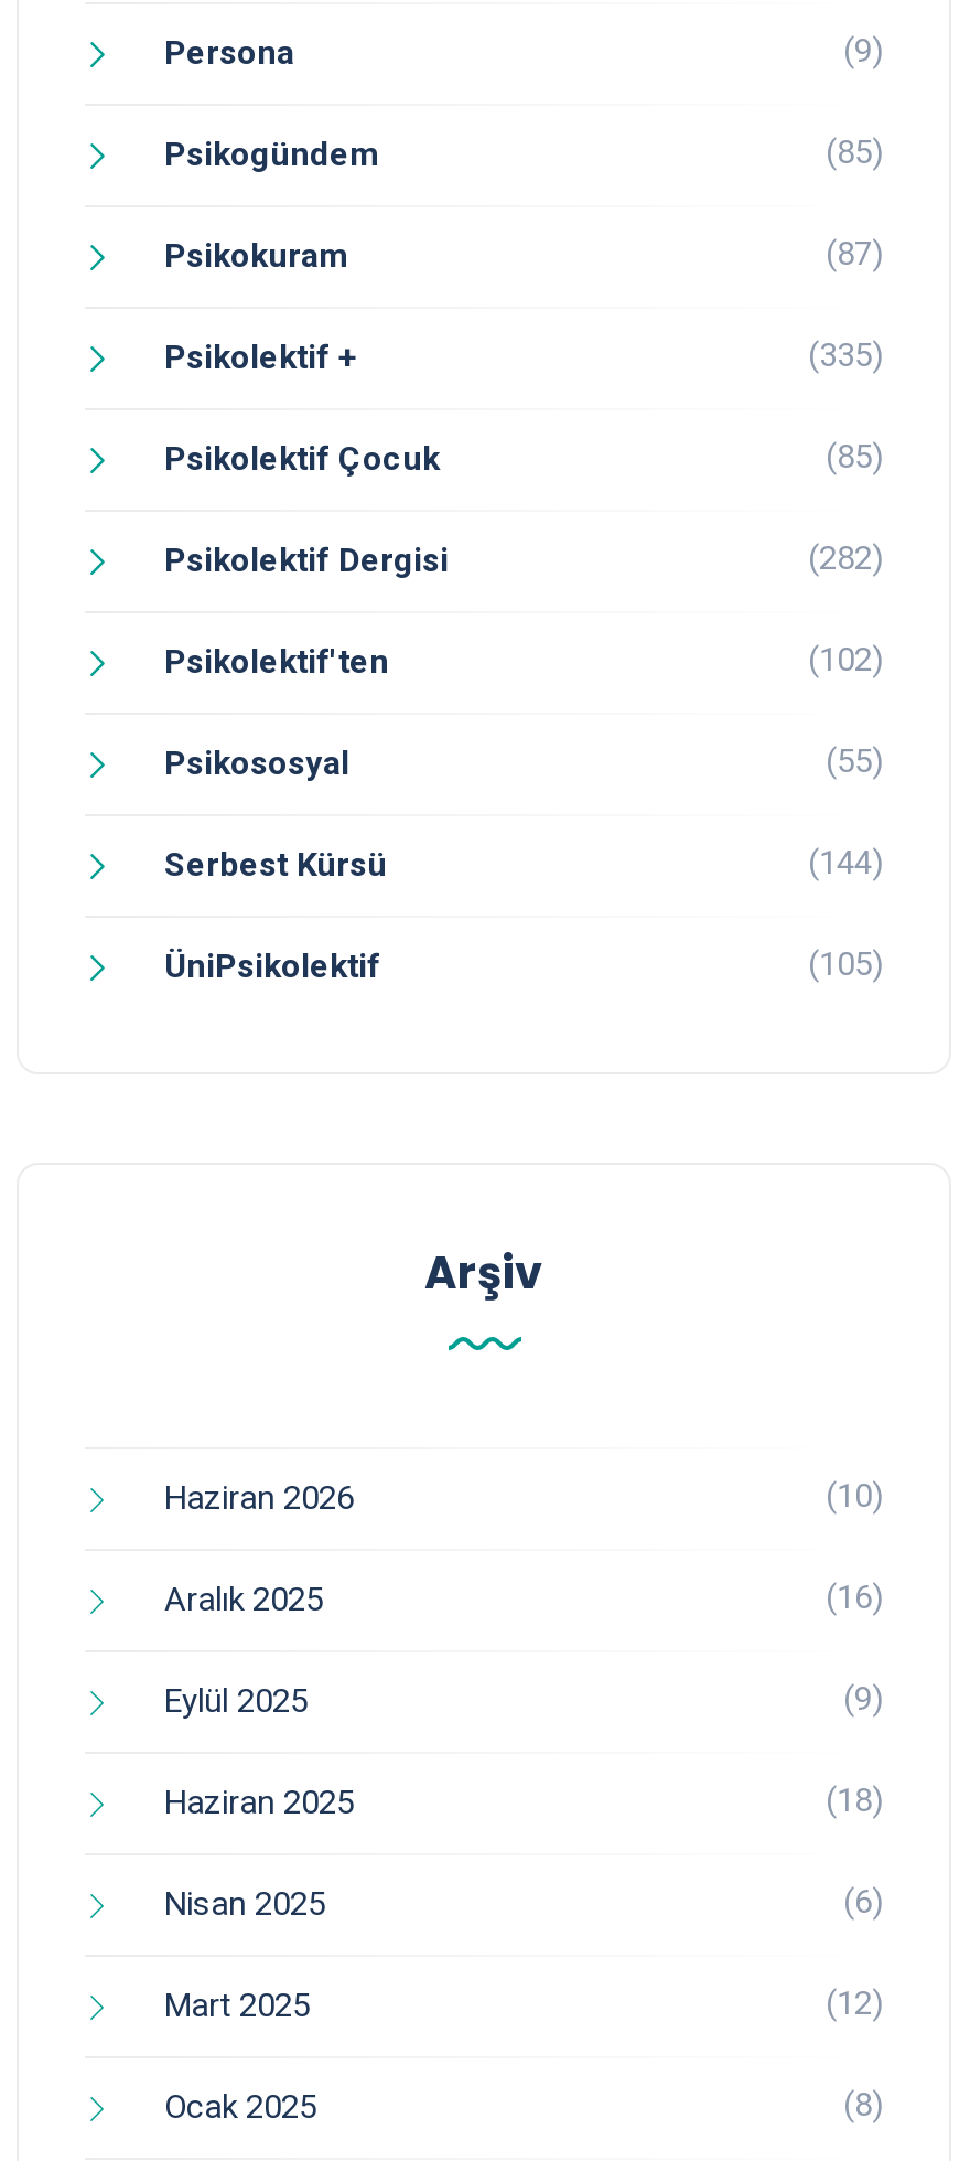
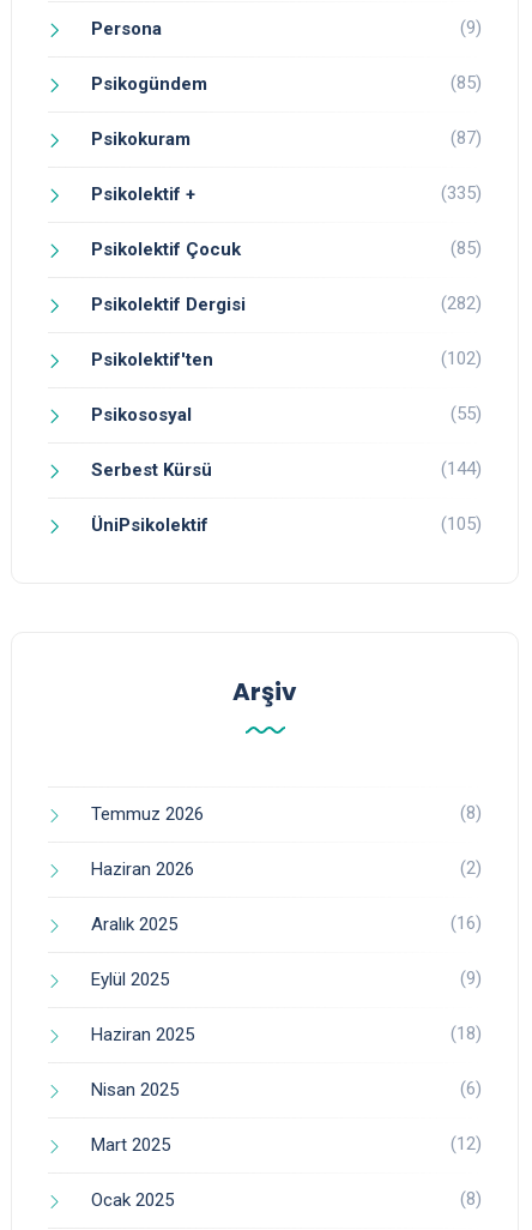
+ Temmuz 2026
+ (8)

- (10)
+ (2)
